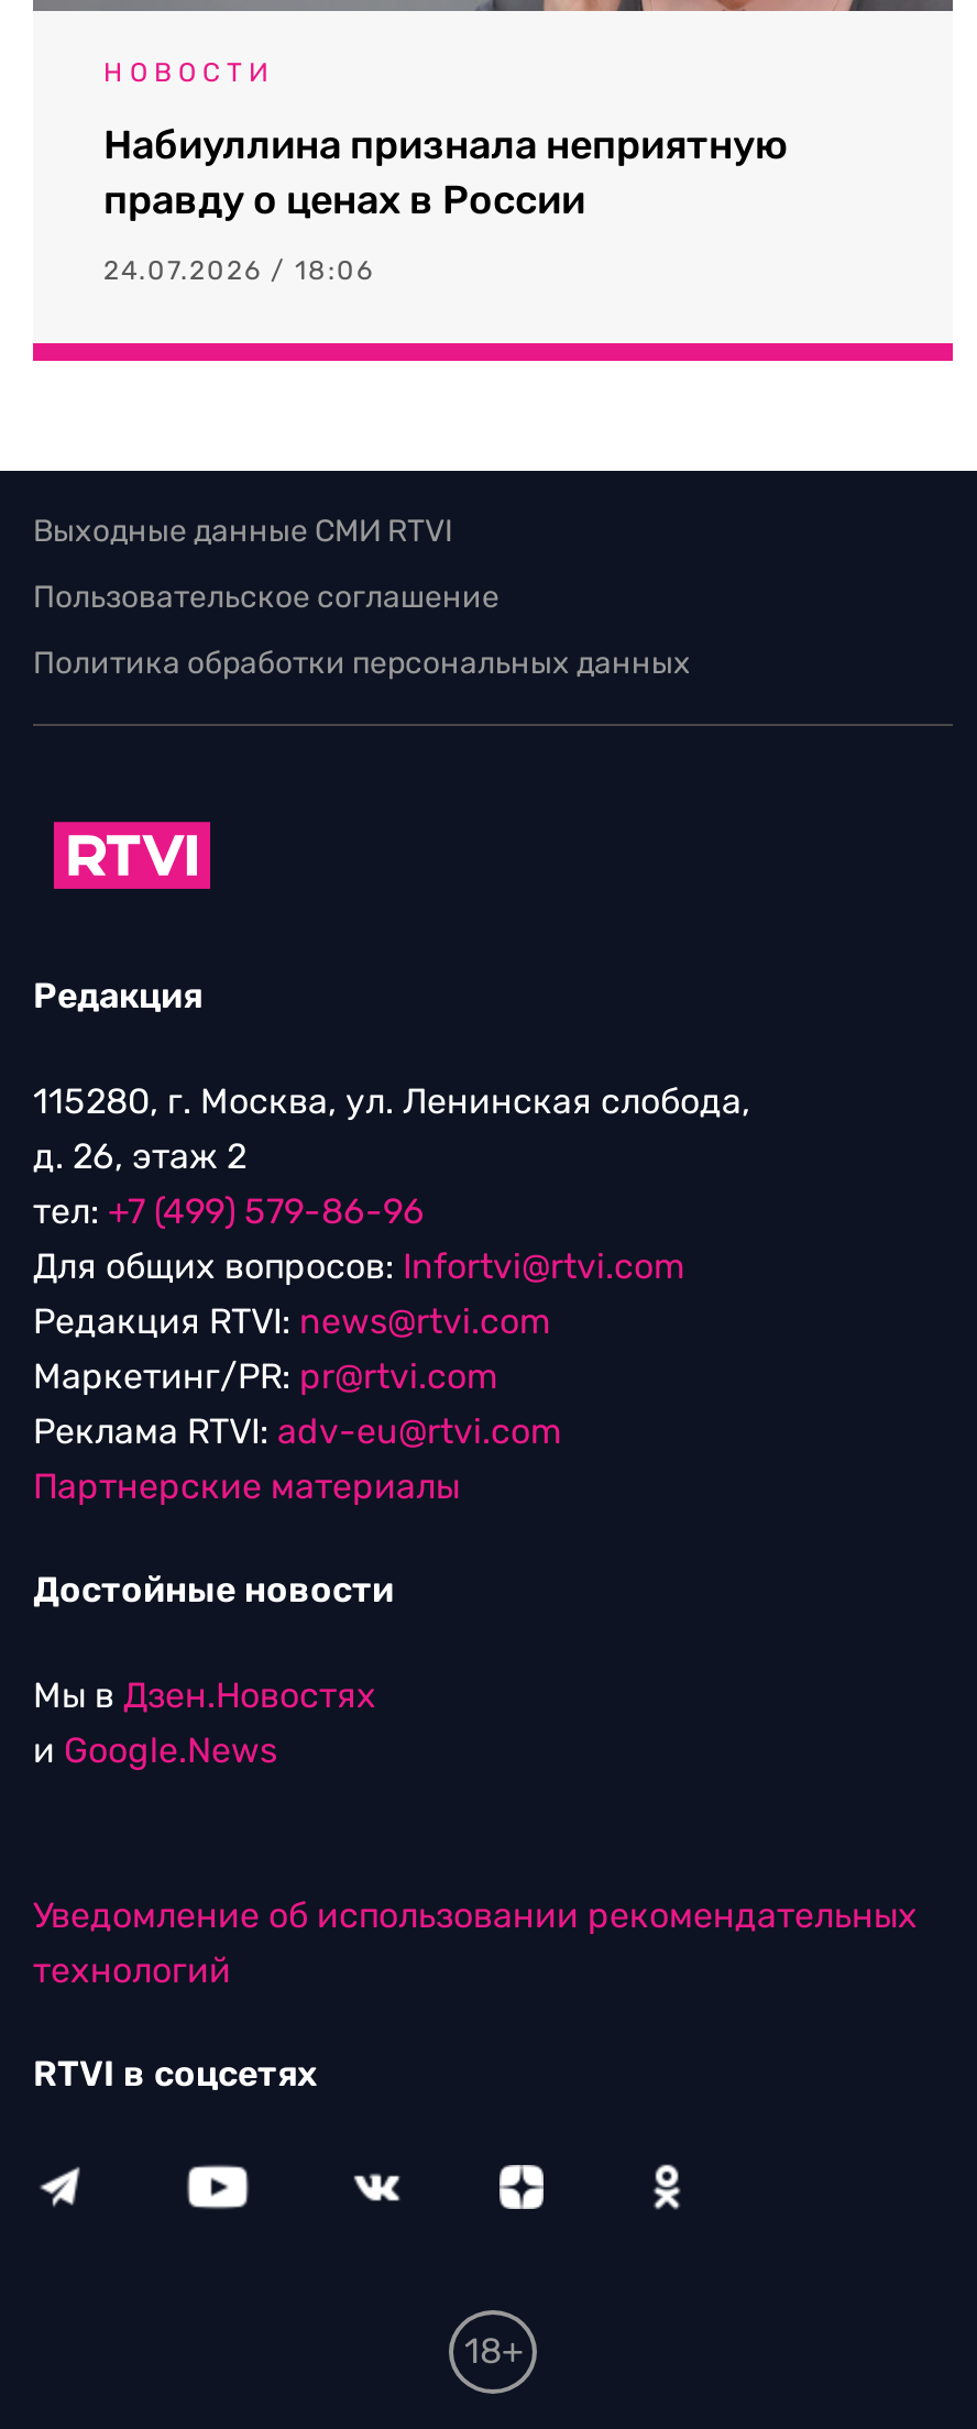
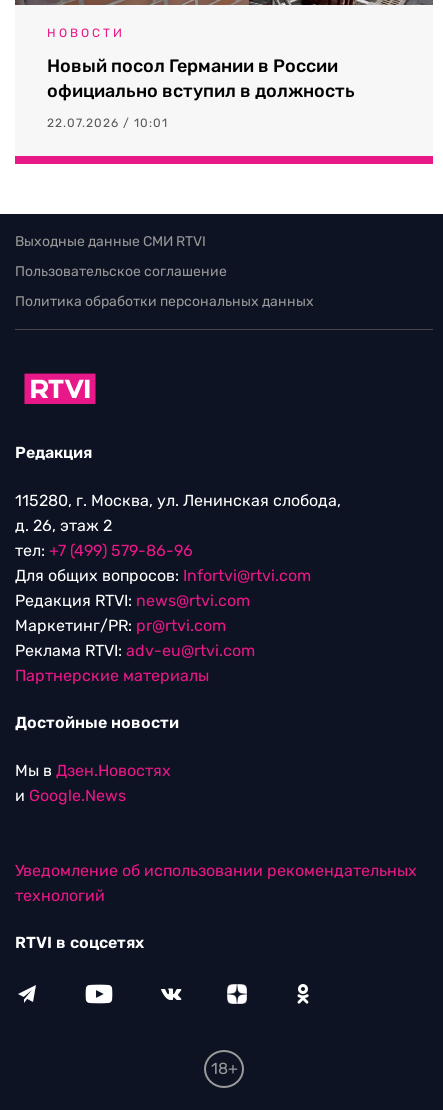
- Набиуллина признала неприятную
- правду о ценах в России
+ Новый посол Германии в России
+ официально вступил в должность

- 24.07.2026 / 18:06
+ 22.07.2026 / 10:01
